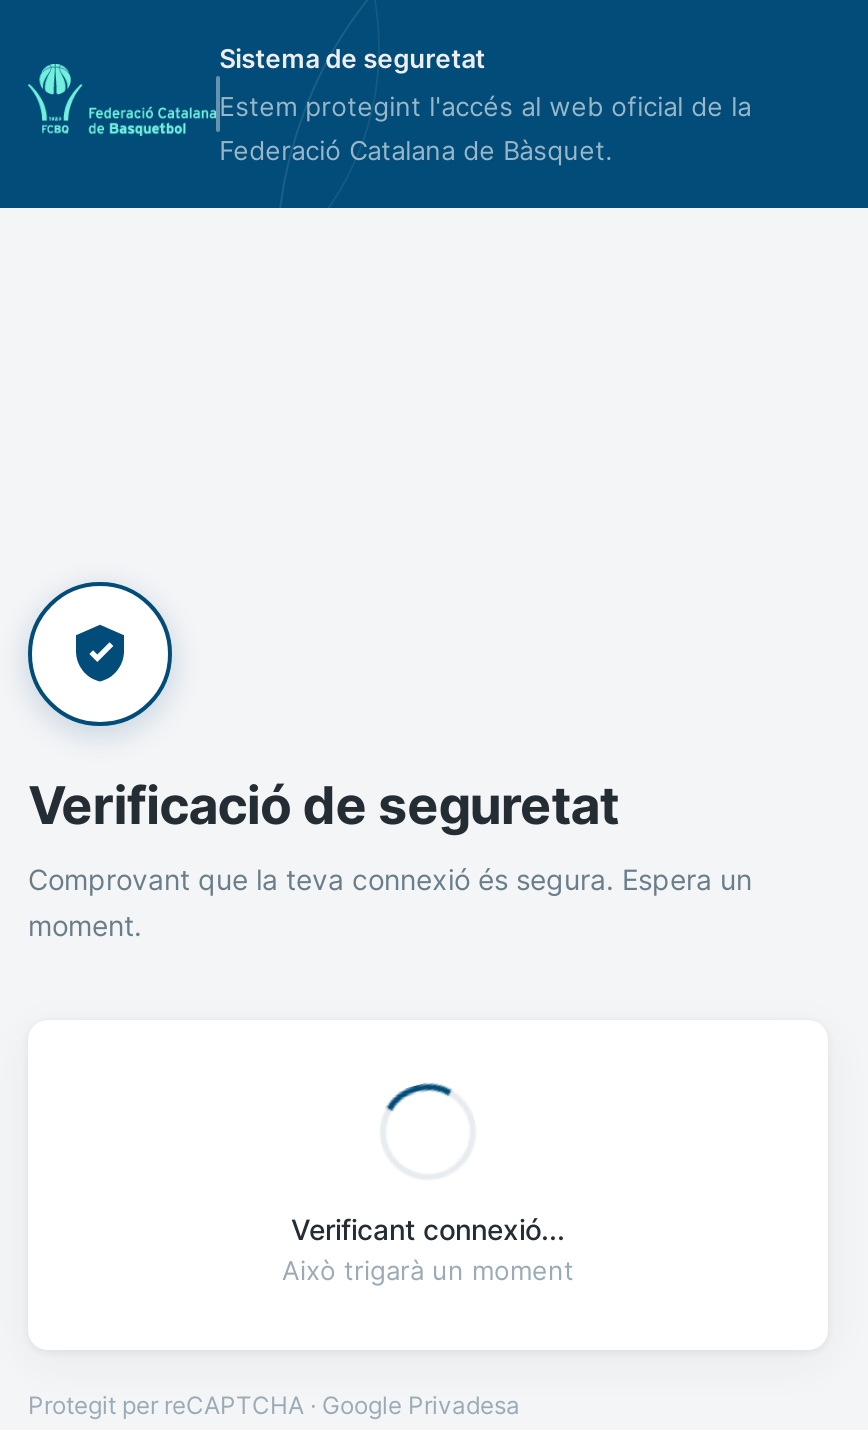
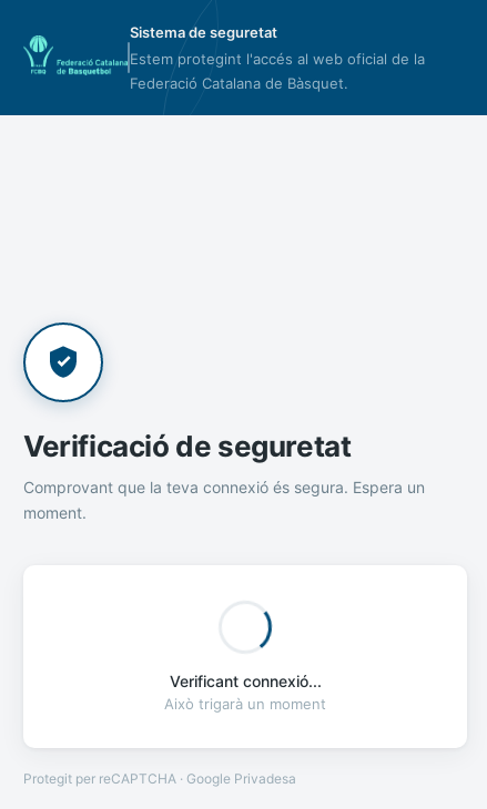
- [image]
+ [image]
